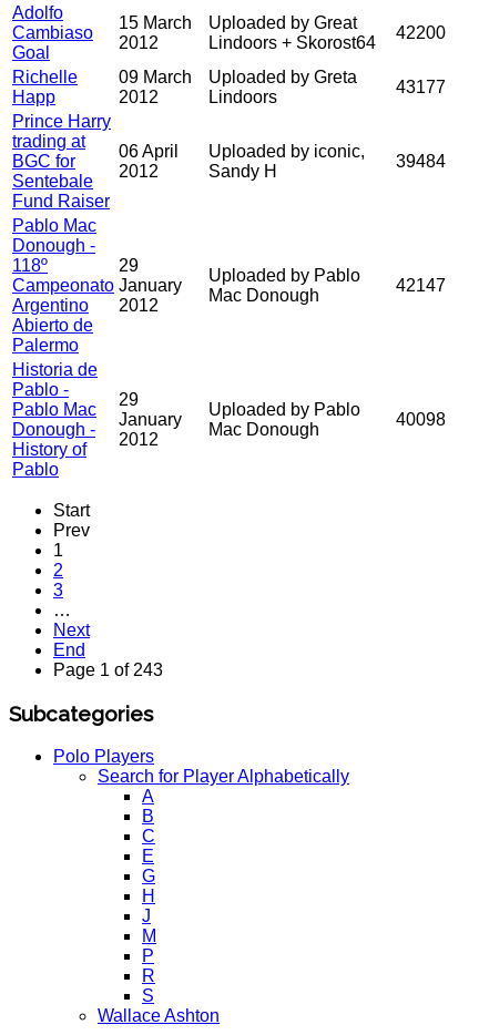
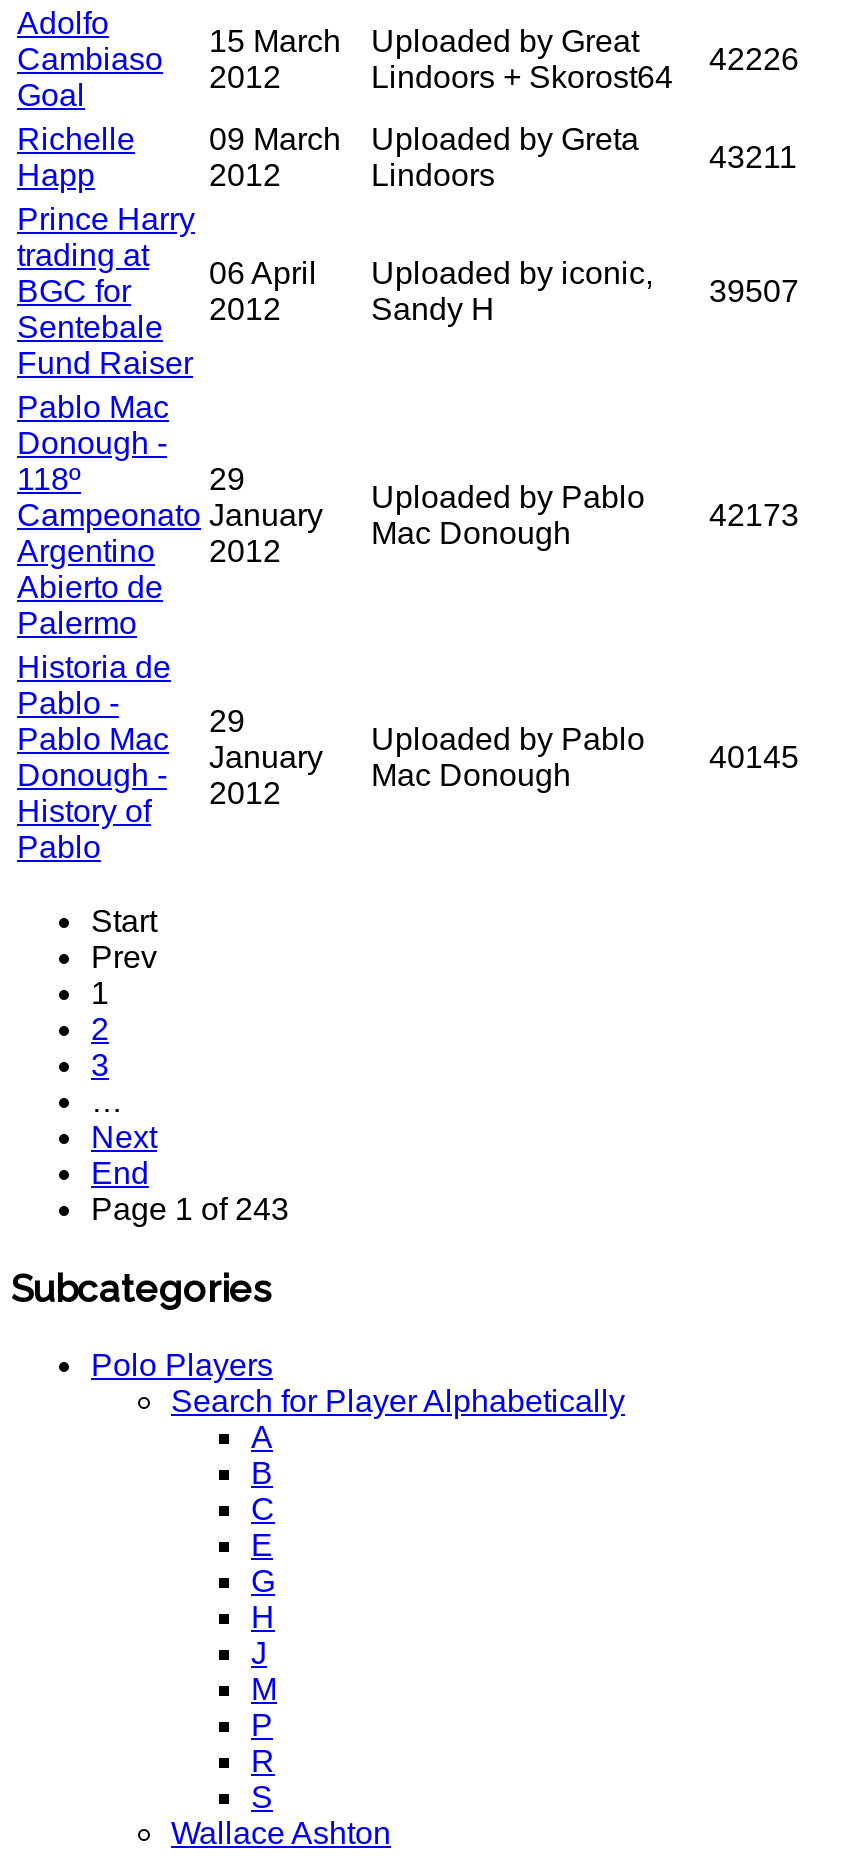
- 42200
+ 42226

- 43177
+ 43211

- 39484
+ 39507

- 42147
+ 42173

- 40098
+ 40145
